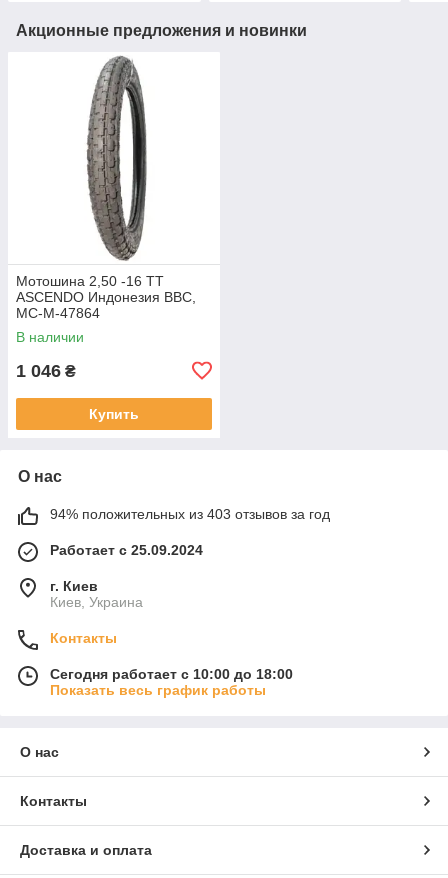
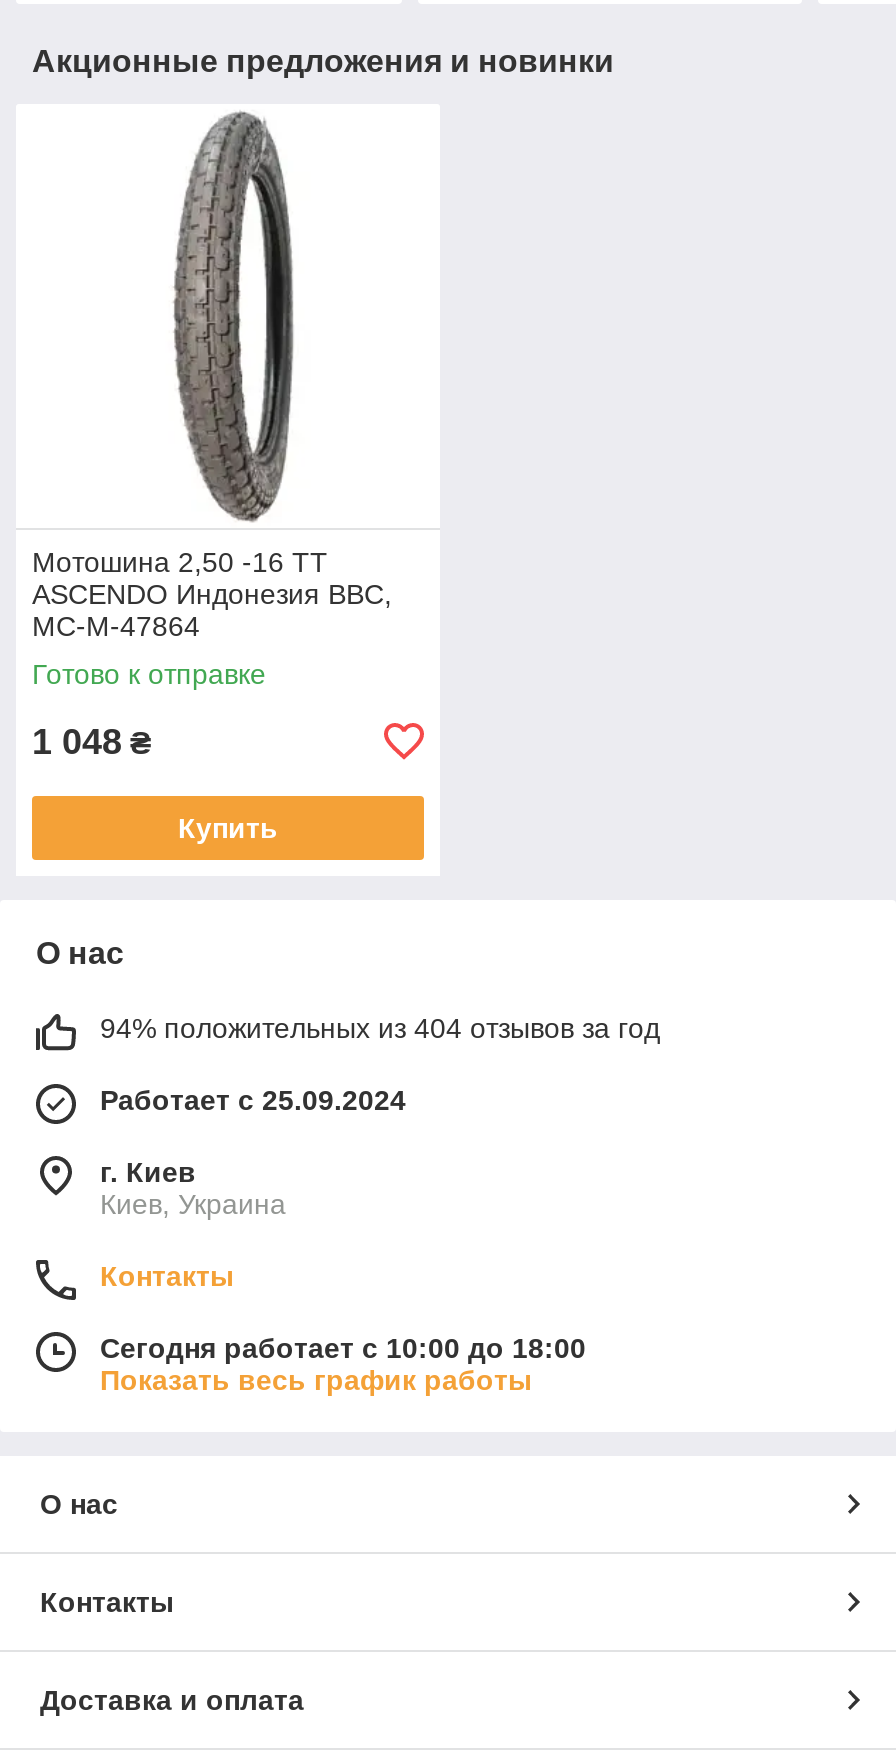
- В наличии
+ Готово к отправке

- 1 046 ₴
+ 1 048 ₴

- 94% положительных из 403 отзывов за год
+ 94% положительных из 404 отзывов за год
